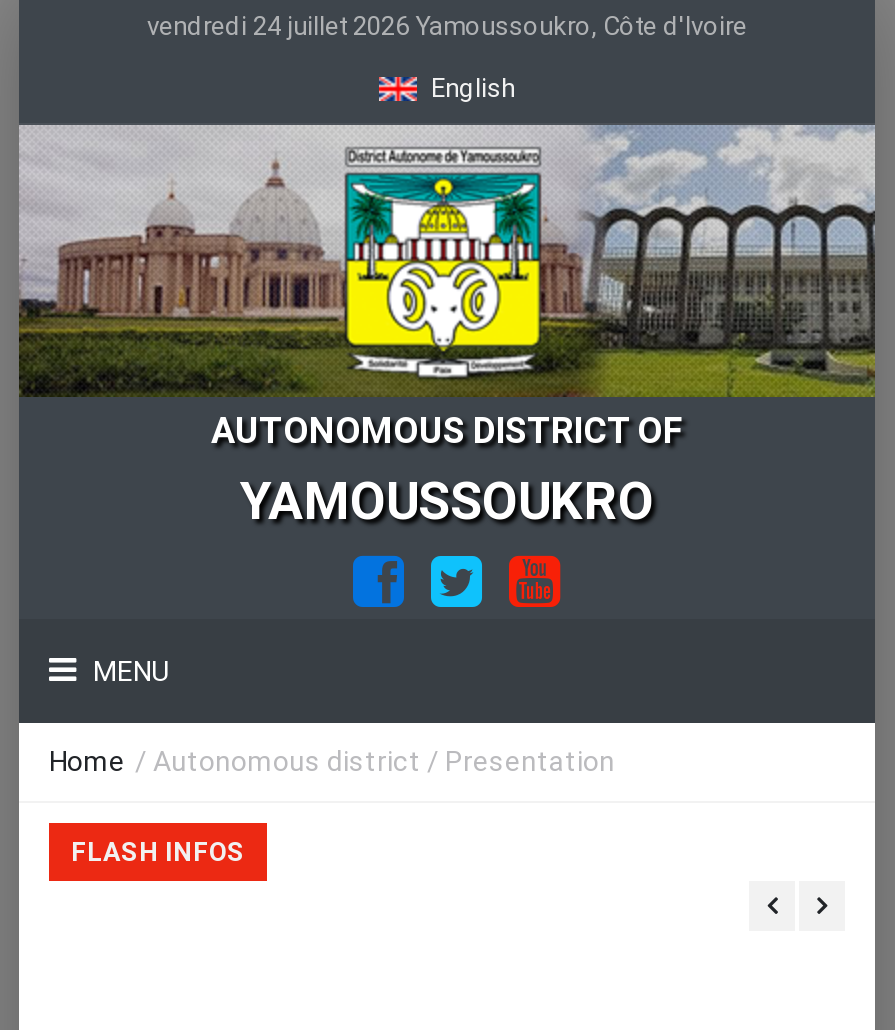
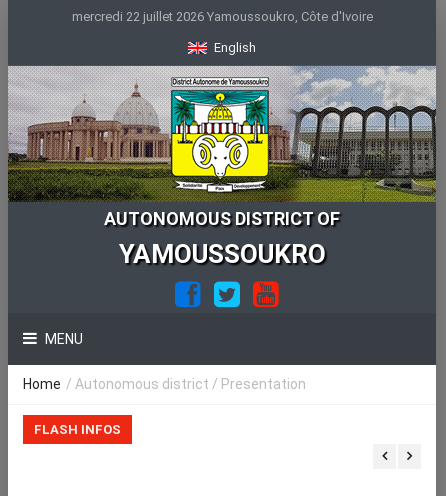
- vendredi 24 juillet 2026 Yamoussoukro, Côte d'Ivoire
+ mercredi 22 juillet 2026 Yamoussoukro, Côte d'Ivoire
